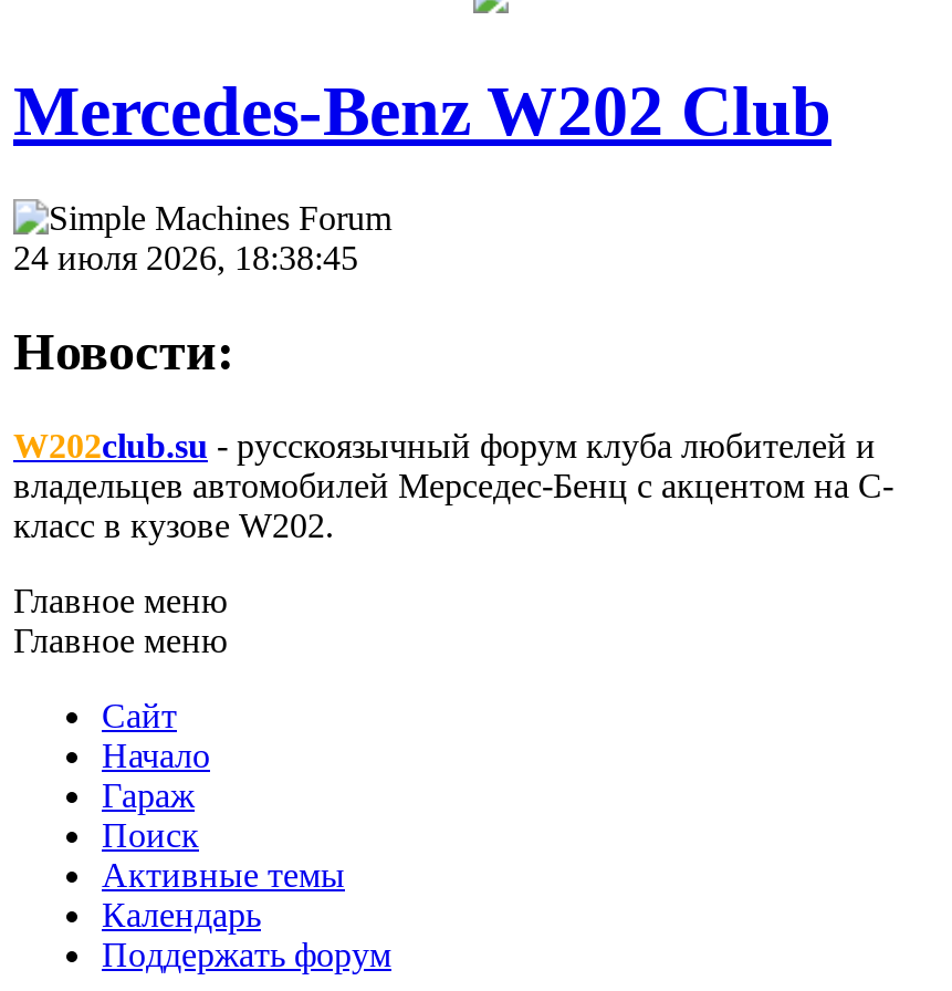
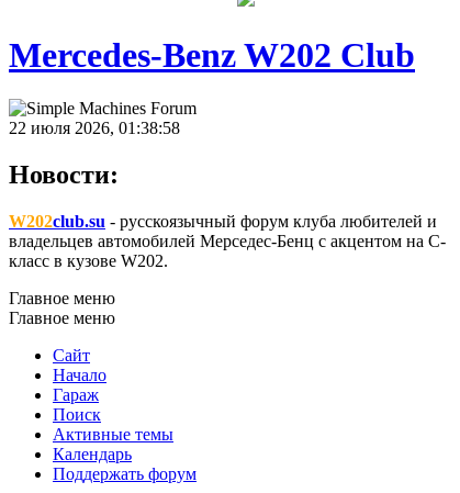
- 24 июля 2026, 18:38:45
+ 22 июля 2026, 01:38:58
